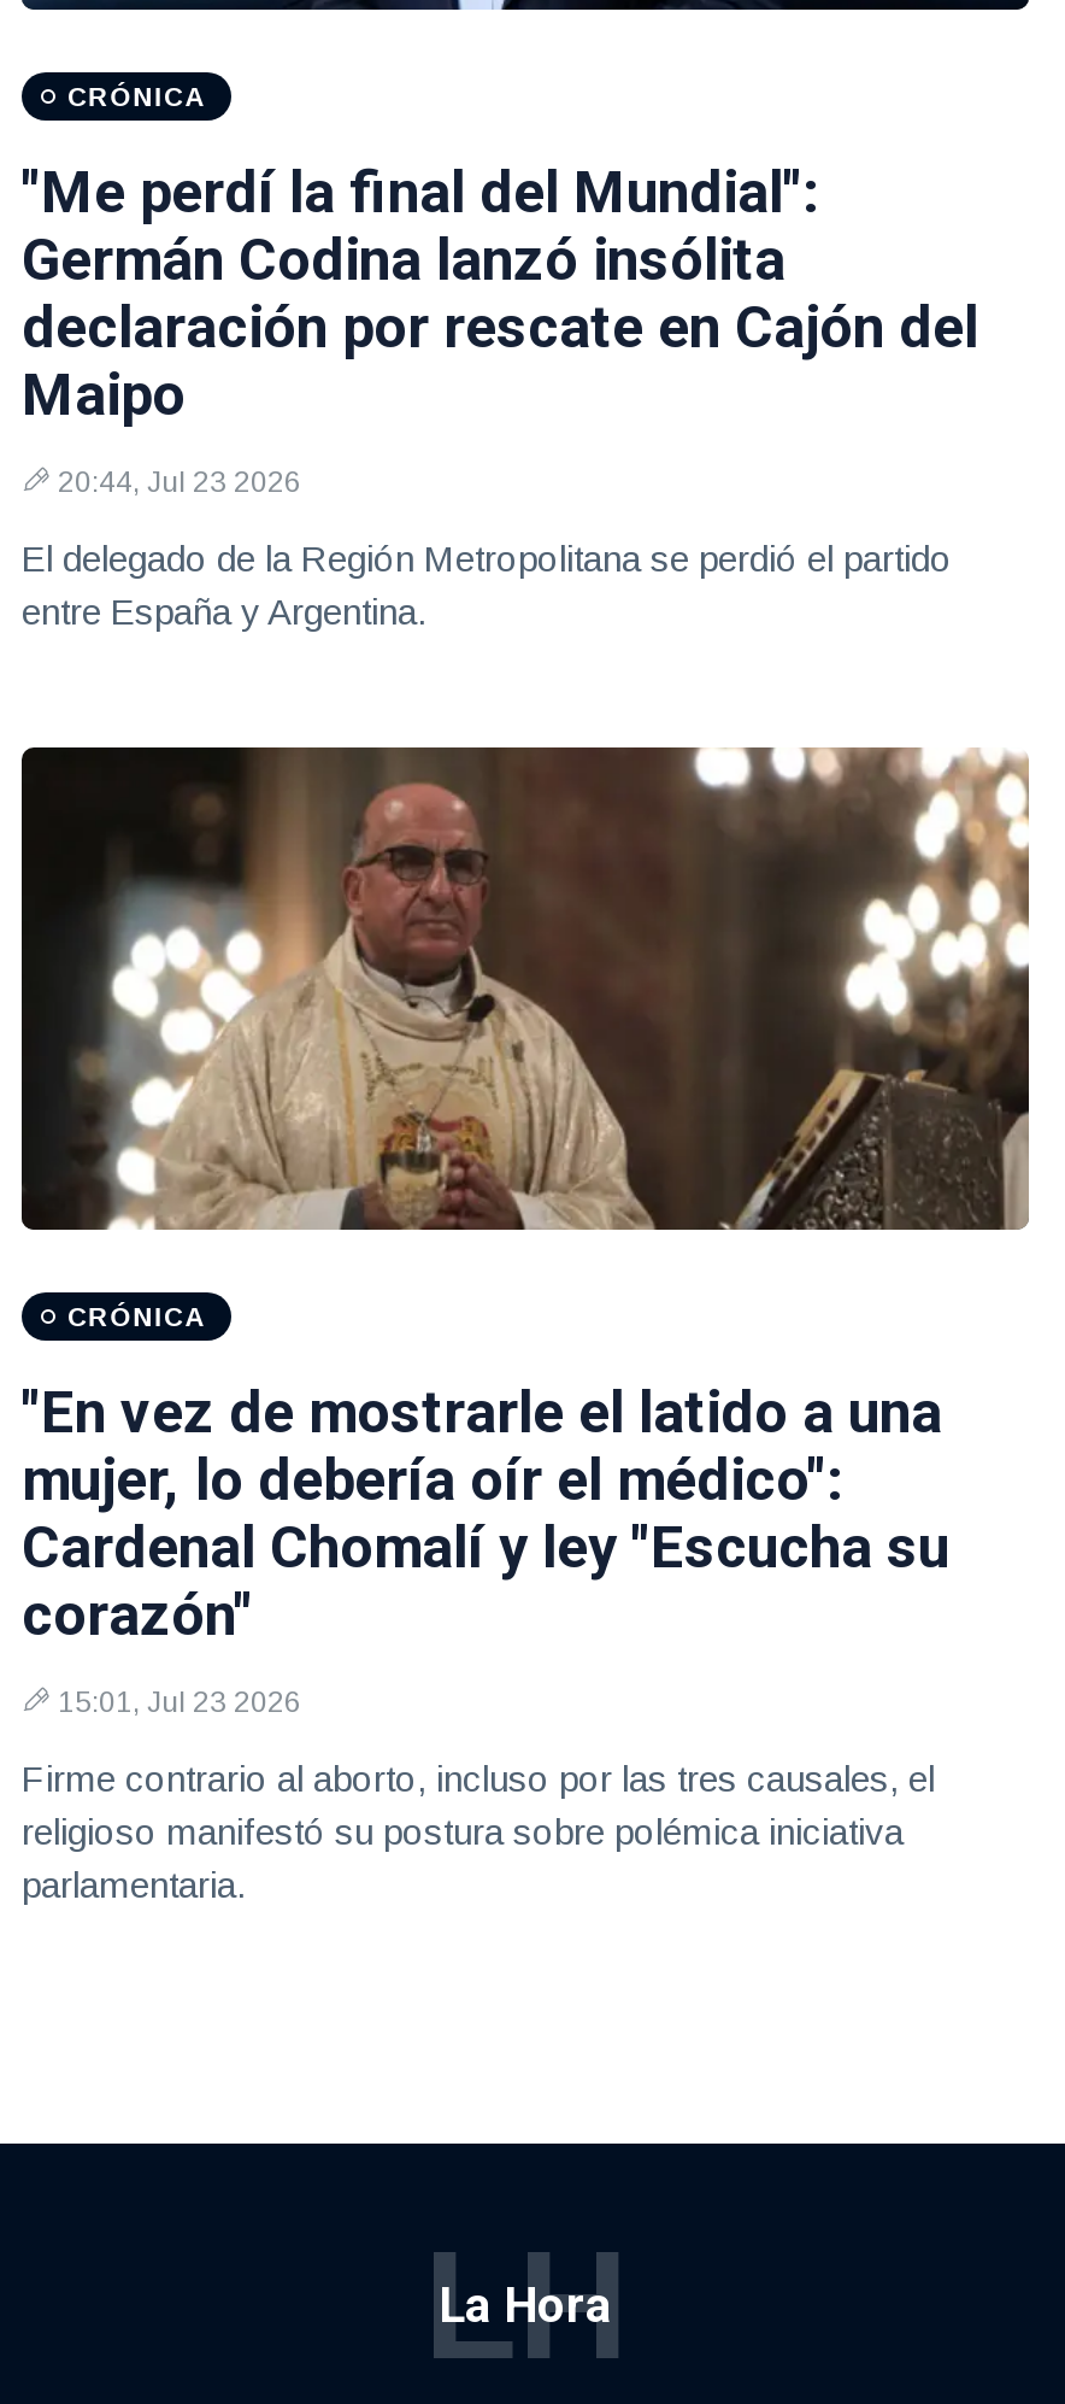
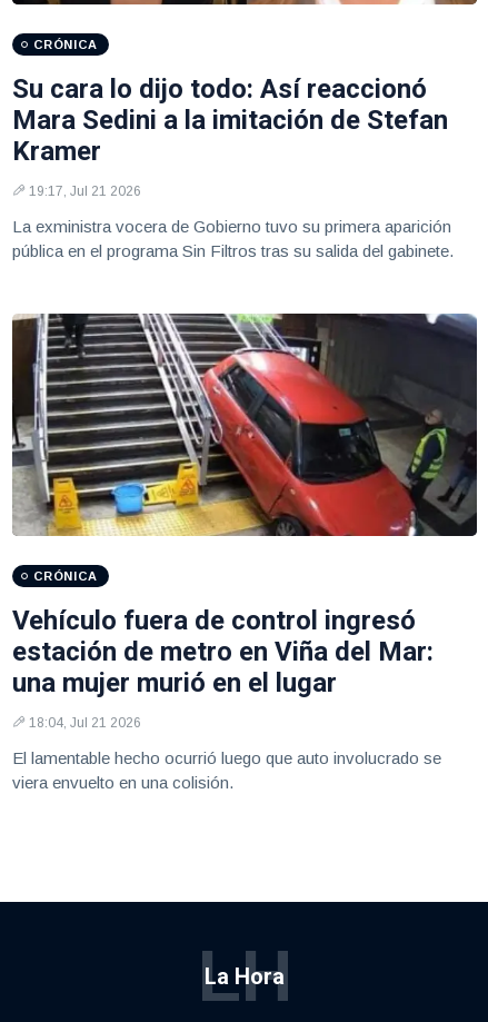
- "Me perdí la final del Mundial":
- Germán Codina lanzó insólita
- declaración por rescate en Cajón del
- Maipo
+ Su cara lo dijo todo: Así reaccionó
+ Mara Sedini a la imitación de Stefan
+ Kramer

- 20:44, Jul 23 2026
+ 19:17, Jul 21 2026

- El delegado de la Región Metropolitana se perdió el partido
- entre España y Argentina.
+ La exministra vocera de Gobierno tuvo su primera aparición
+ pública en el programa Sin Filtros tras su salida del gabinete.

- [image]
+ [image]

- "En vez de mostrarle el latido a una
- mujer, lo debería oír el médico":
- Cardenal Chomalí y ley "Escucha su
- corazón"
+ Vehículo fuera de control ingresó
+ estación de metro en Viña del Mar:
+ una mujer murió en el lugar

- 15:01, Jul 23 2026
+ 18:04, Jul 21 2026

- Firme contrario al aborto, incluso por las tres causales, el
- religioso manifestó su postura sobre polémica iniciativa
- parlamentaria.
+ El lamentable hecho ocurrió luego que auto involucrado se
+ viera envuelto en una colisión.
